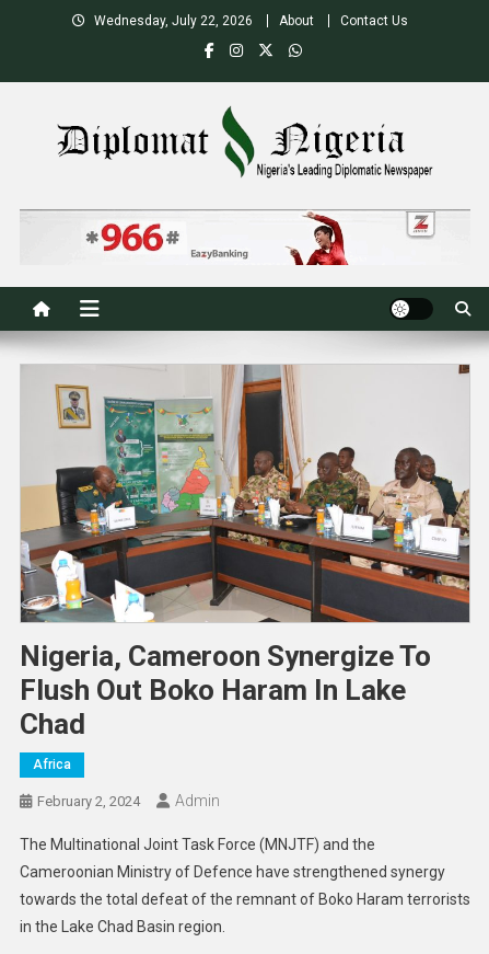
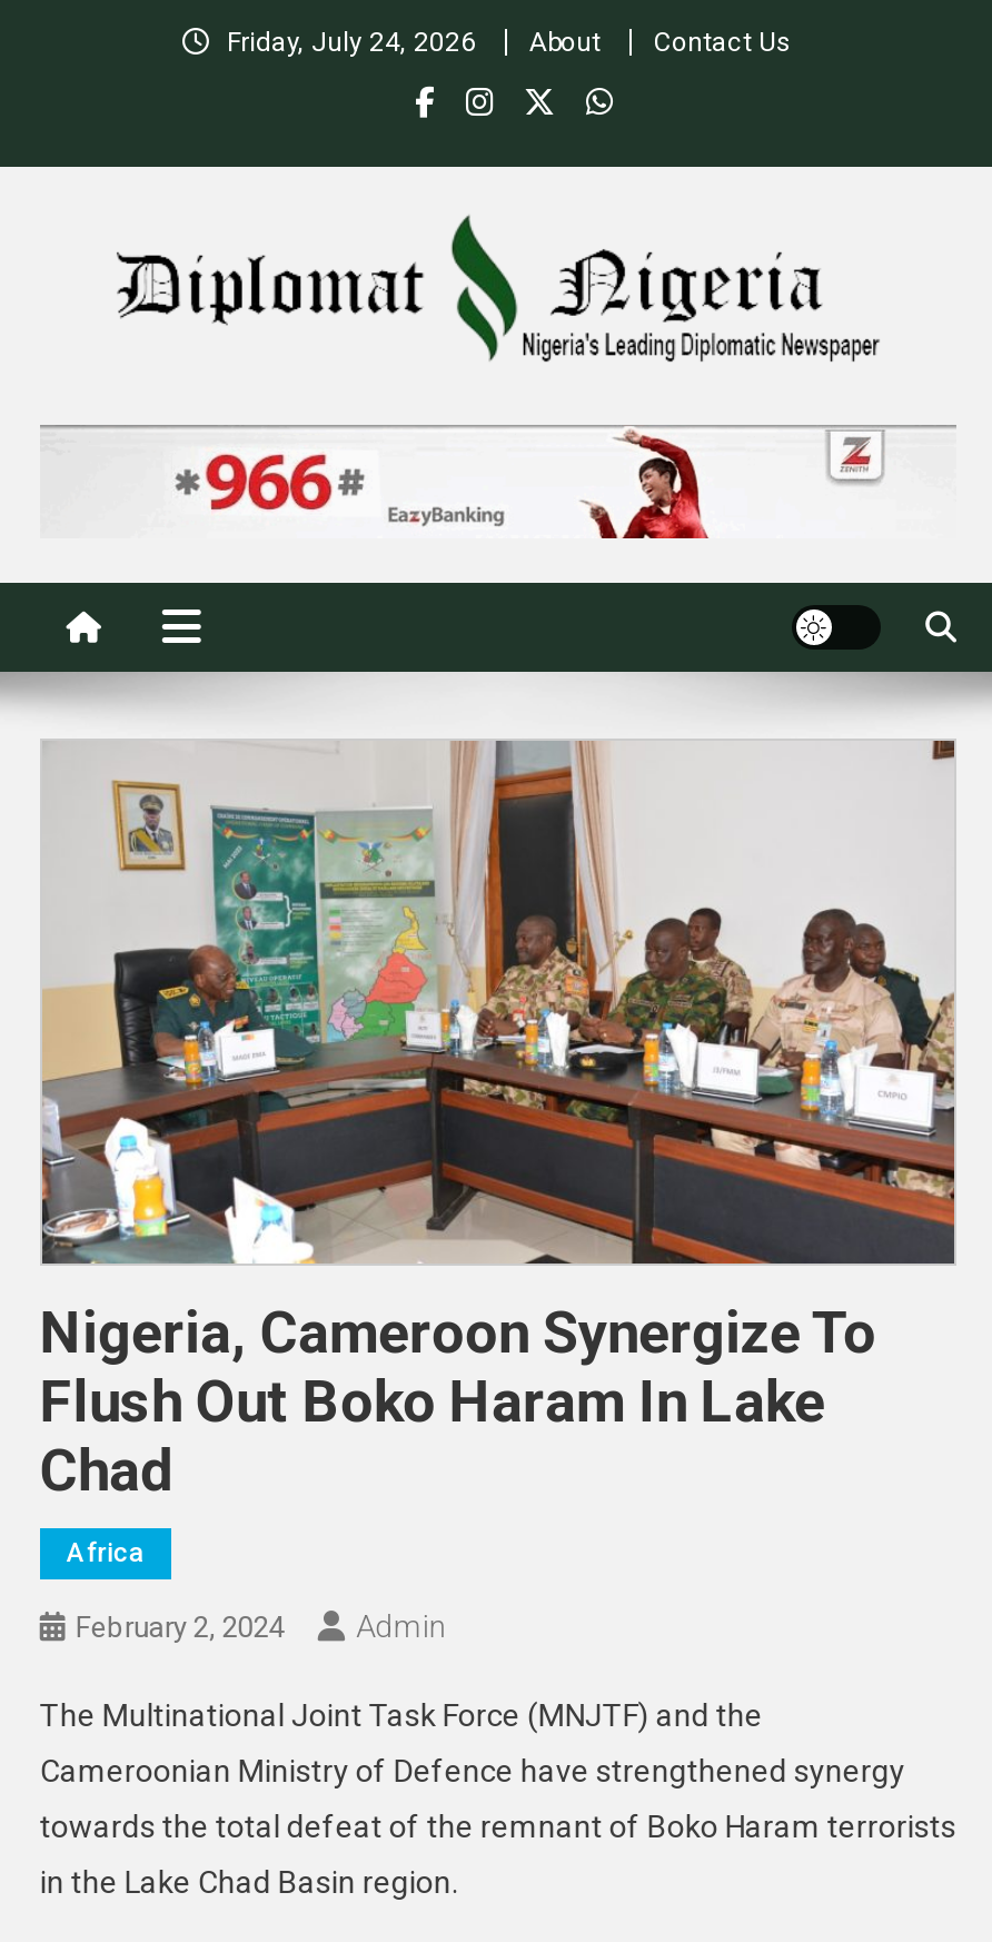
- Wednesday, July 22, 2026
+ Friday, July 24, 2026
